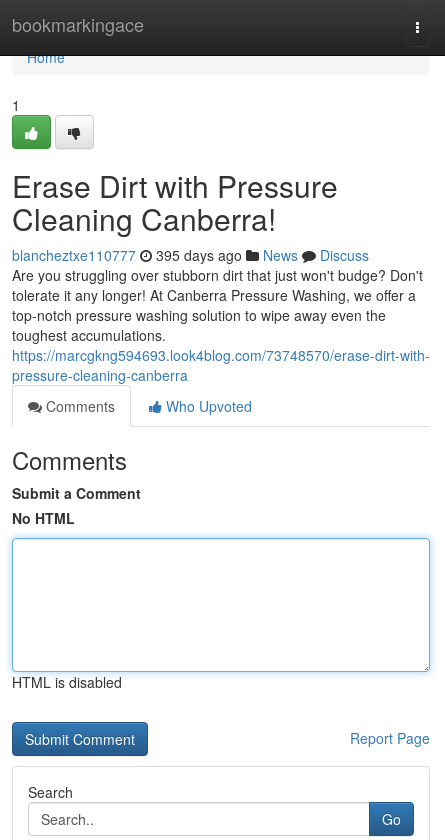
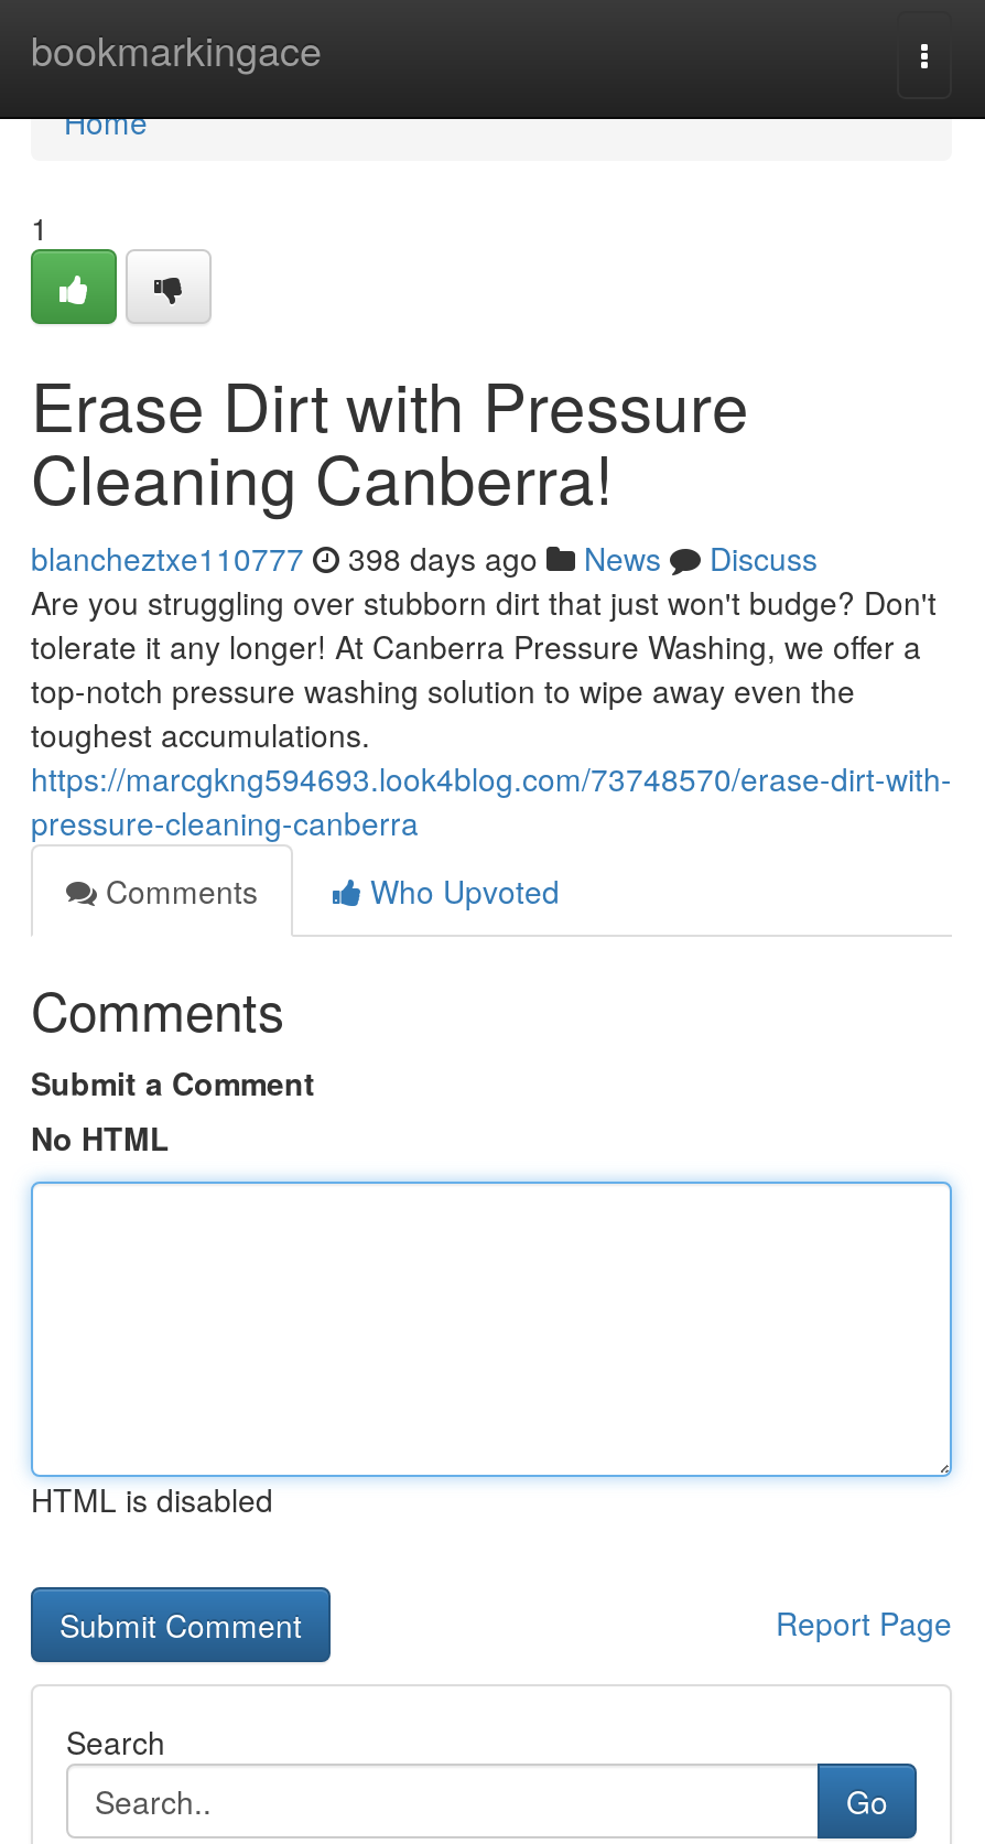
- blancheztxe110777 395 days ago News Discuss
+ blancheztxe110777 398 days ago News Discuss
